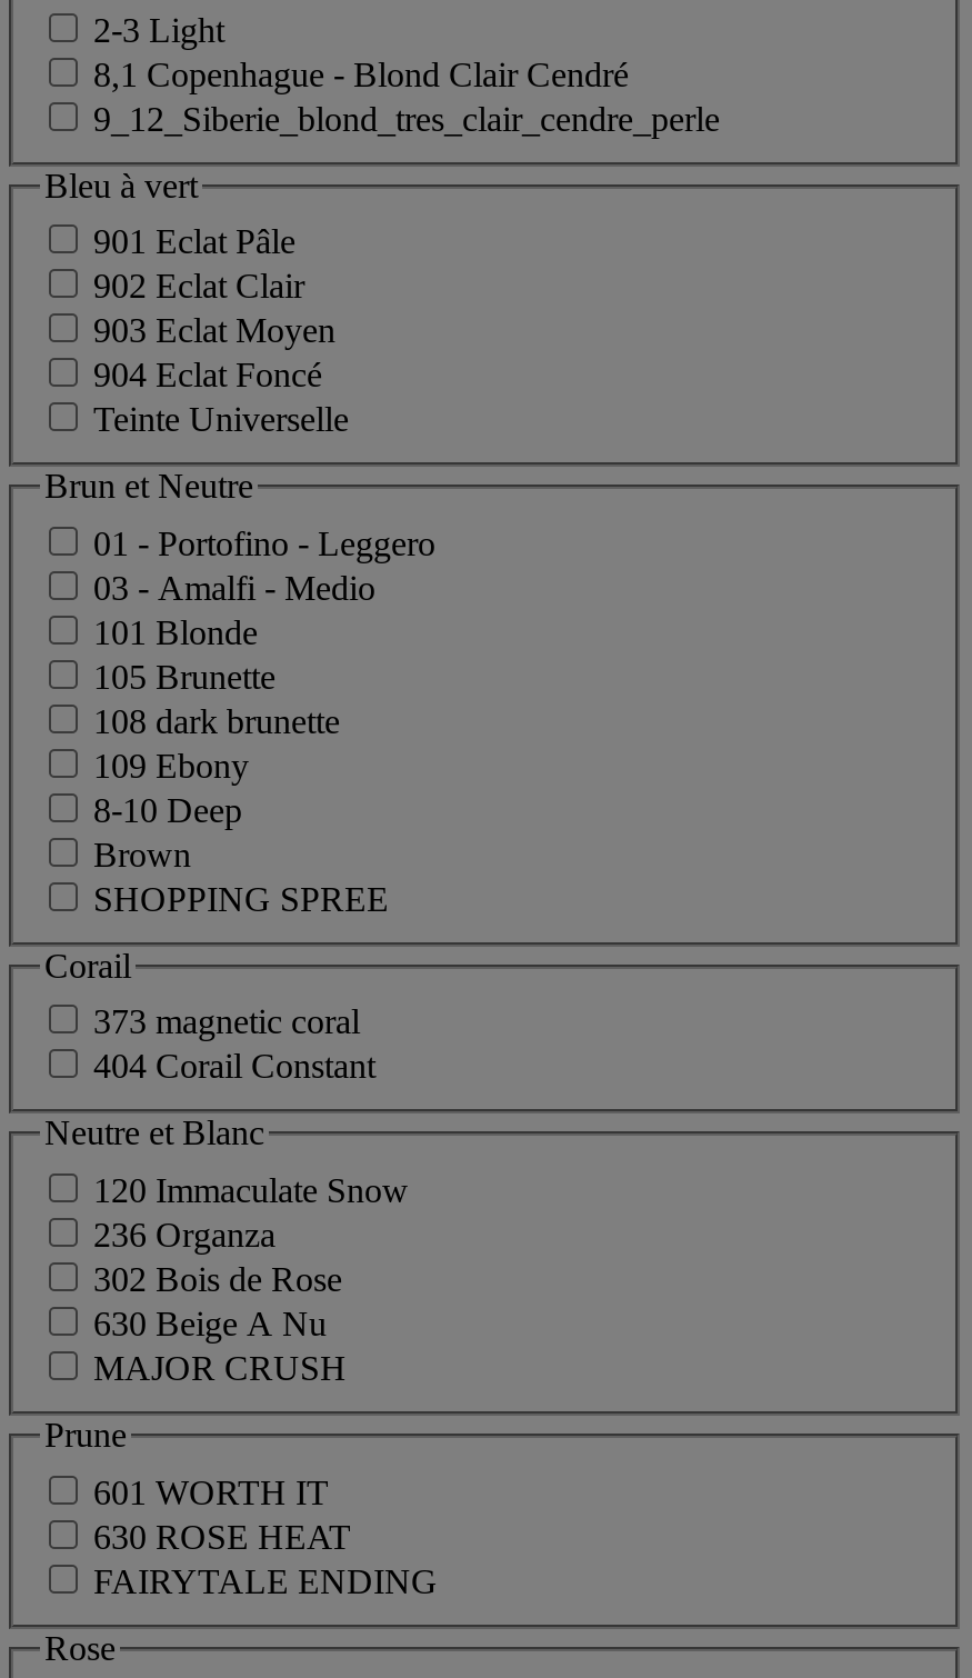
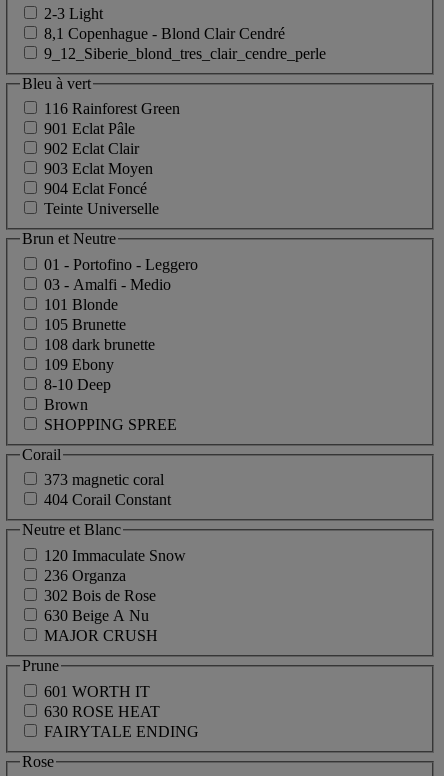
+ 116 Rainforest Green
